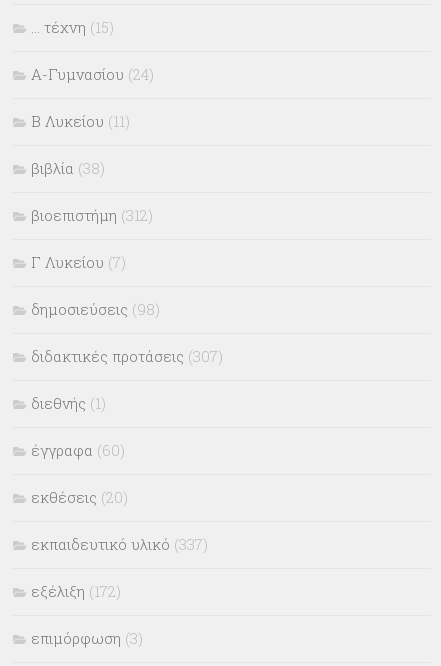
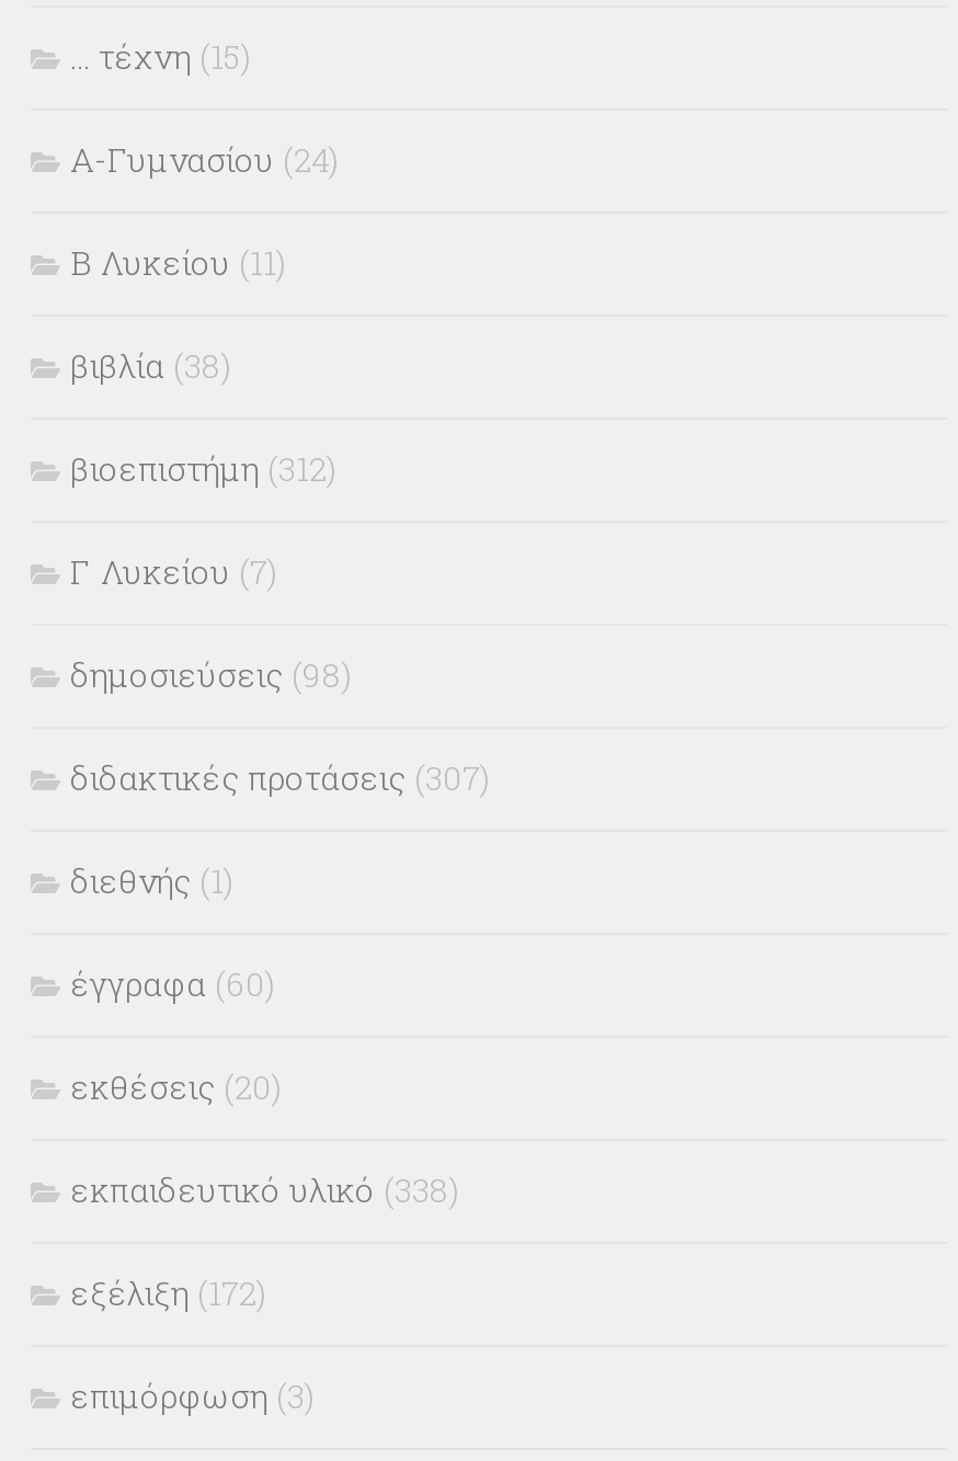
- εκπαιδευτικό υλικό (337)
+ εκπαιδευτικό υλικό (338)
